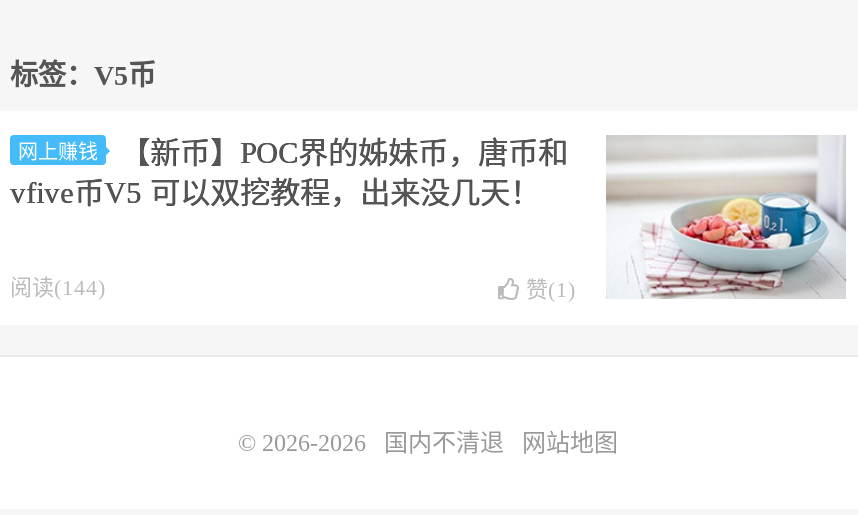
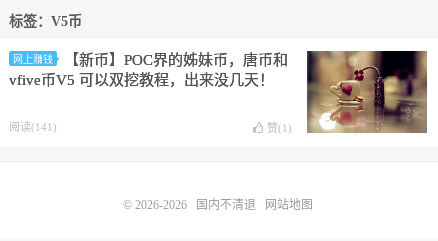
- [image]
+ [image]

- 阅读(144)
+ 阅读(141)
